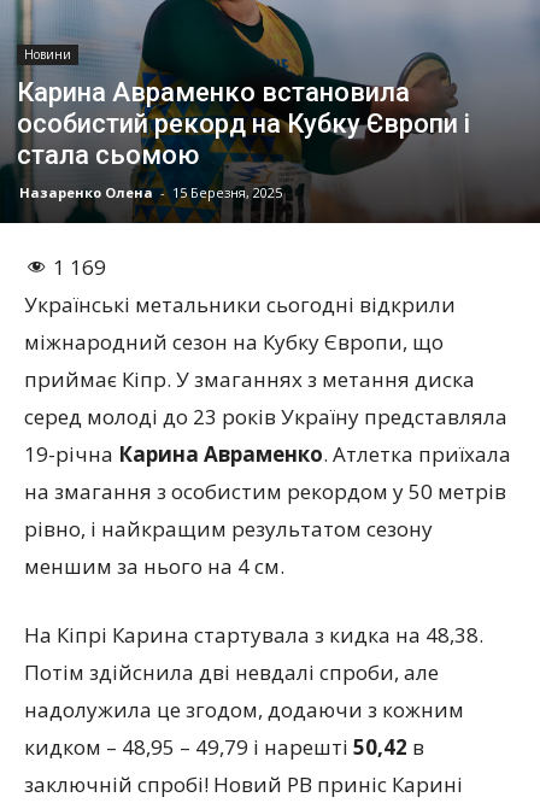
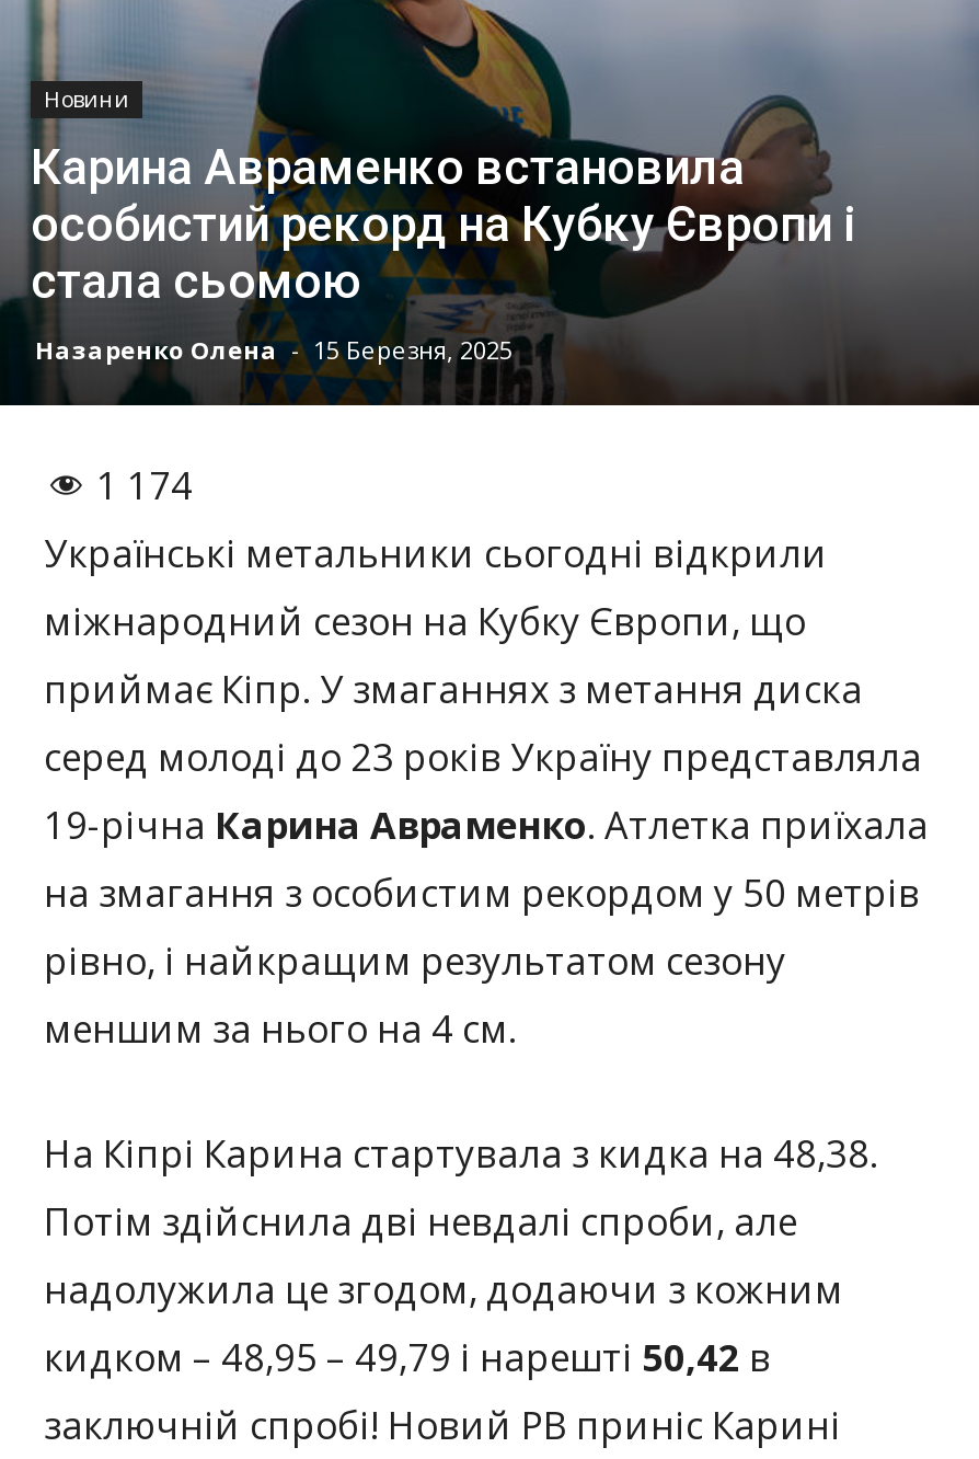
- 1 169
+ 1 174
